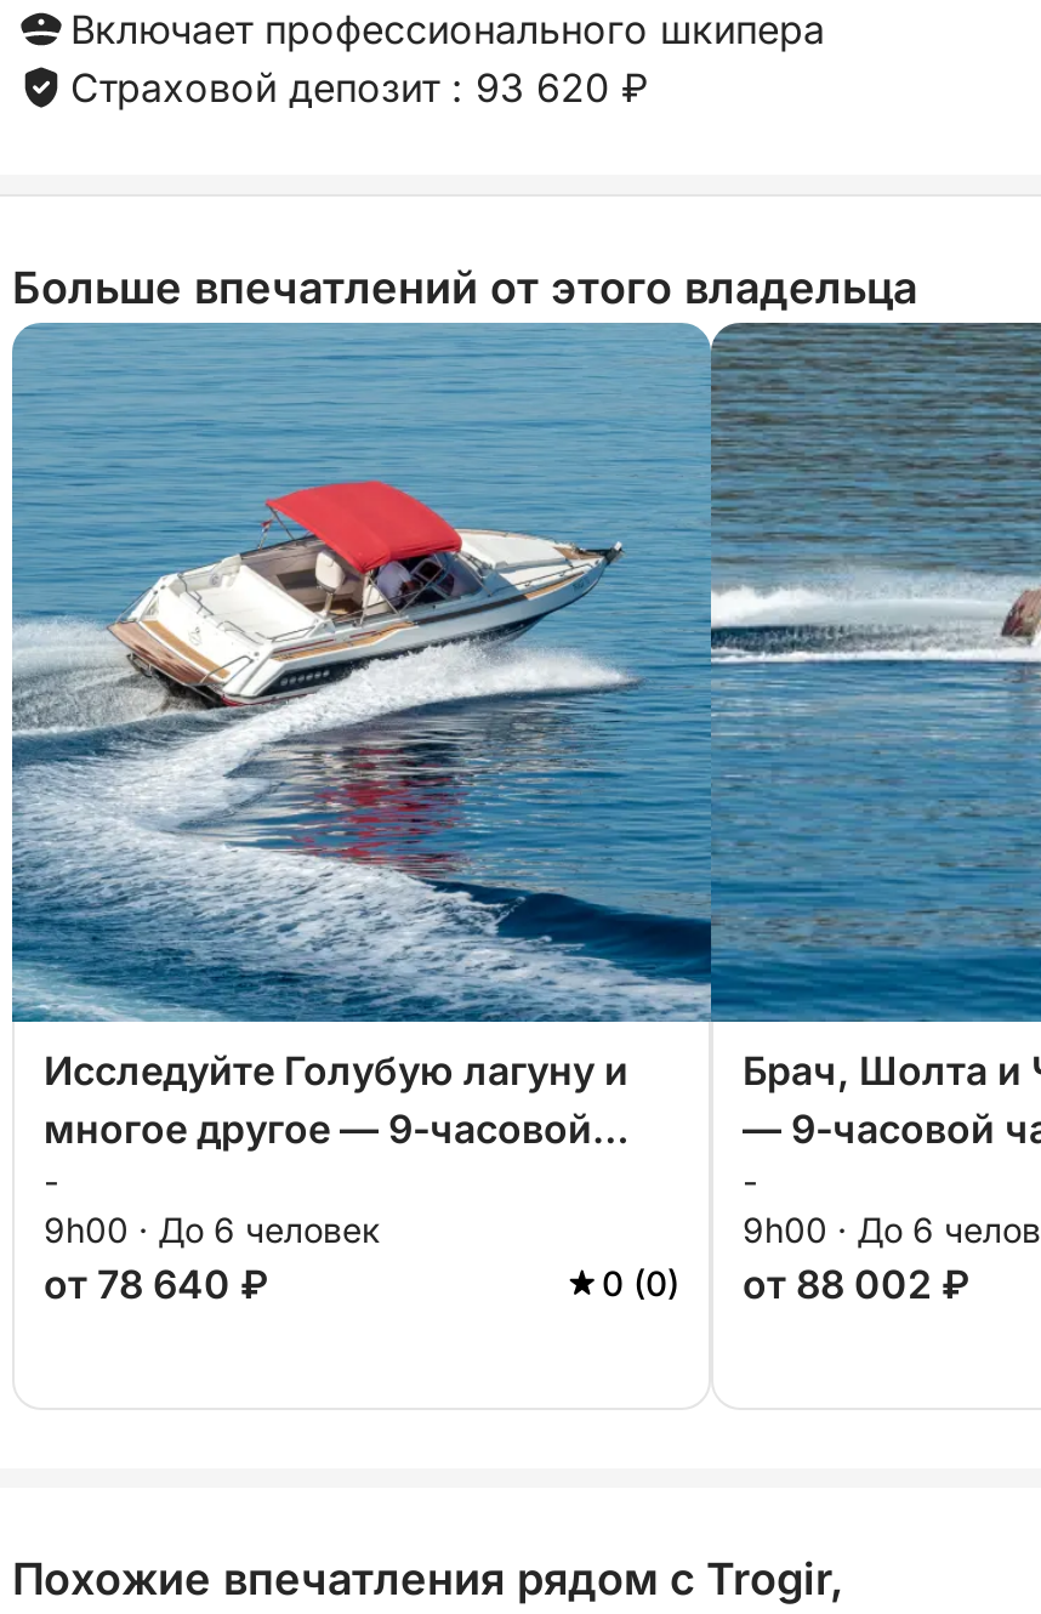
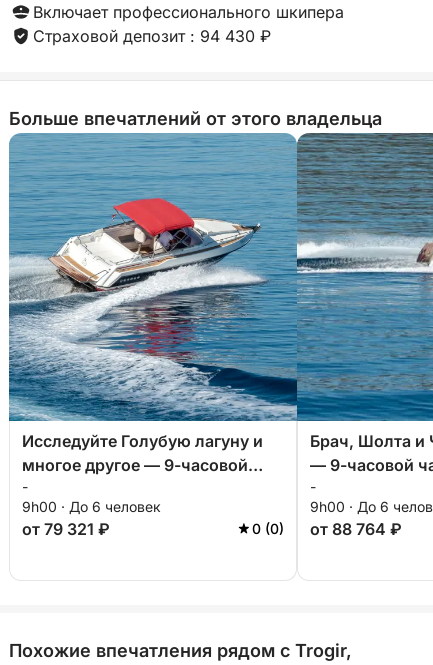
- Страховой депозит : 93 620 ₽
+ Страховой депозит : 94 430 ₽

- от 78 640 ₽
+ от 79 321 ₽

- 0 (0) от 88 002 ₽
+ 0 (0) от 88 764 ₽
